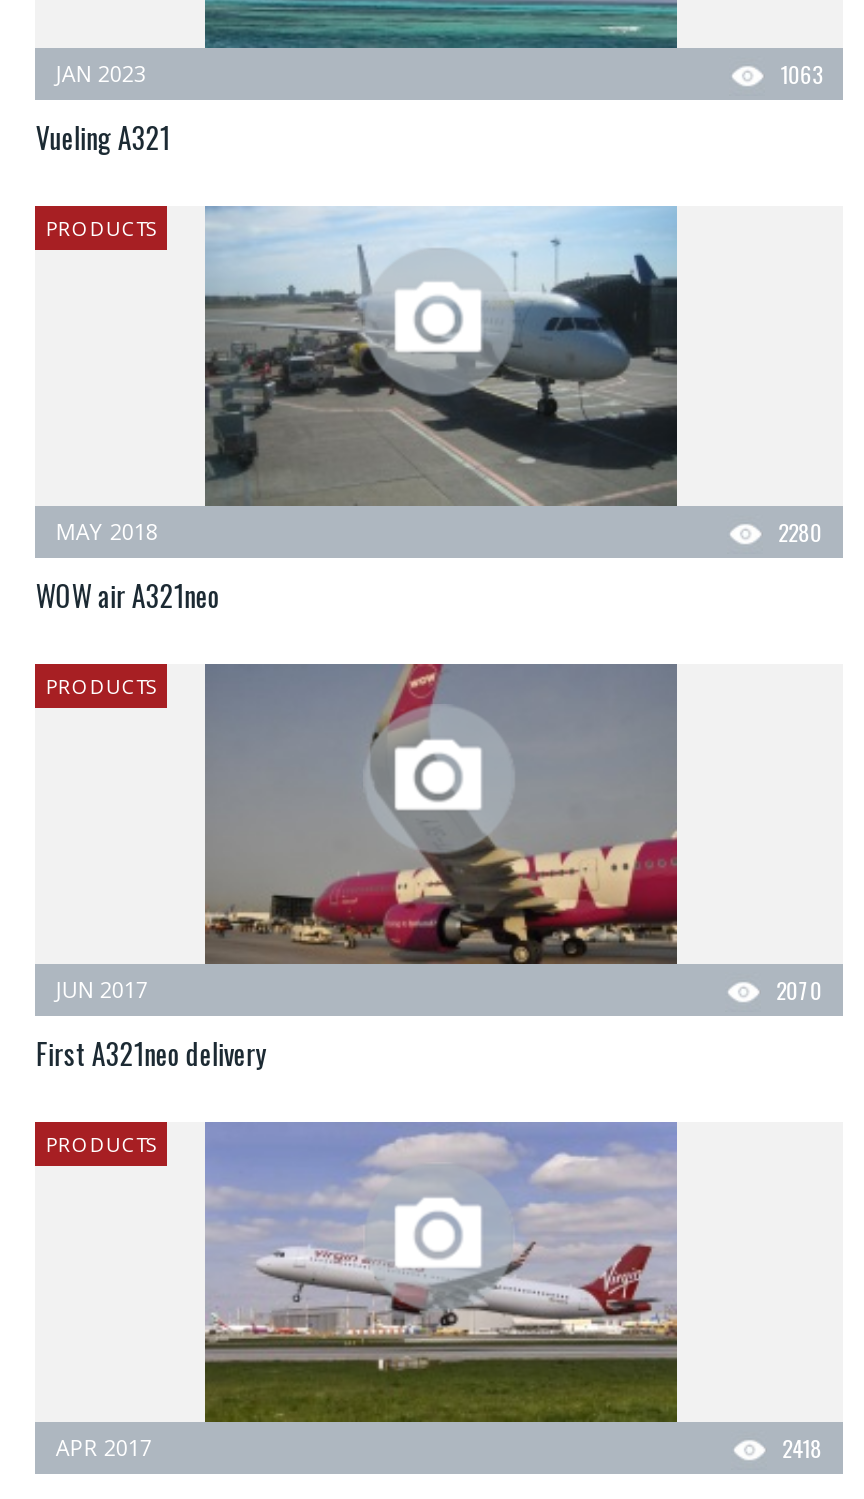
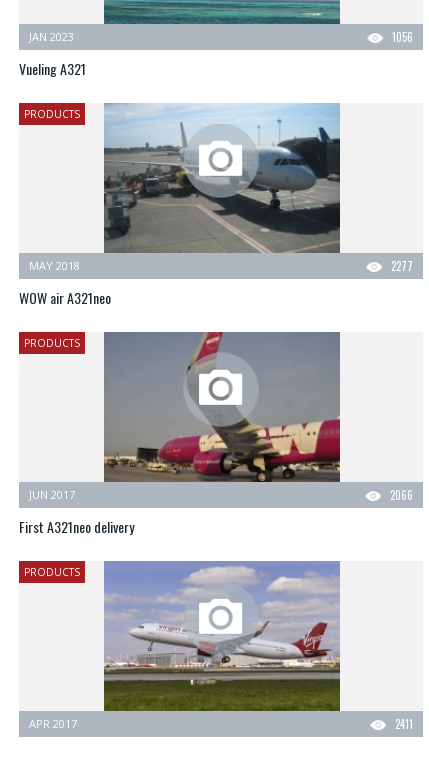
- 1063
+ 1056

- 2280
+ 2277

- 2070
+ 2066

- 2418
+ 2411
